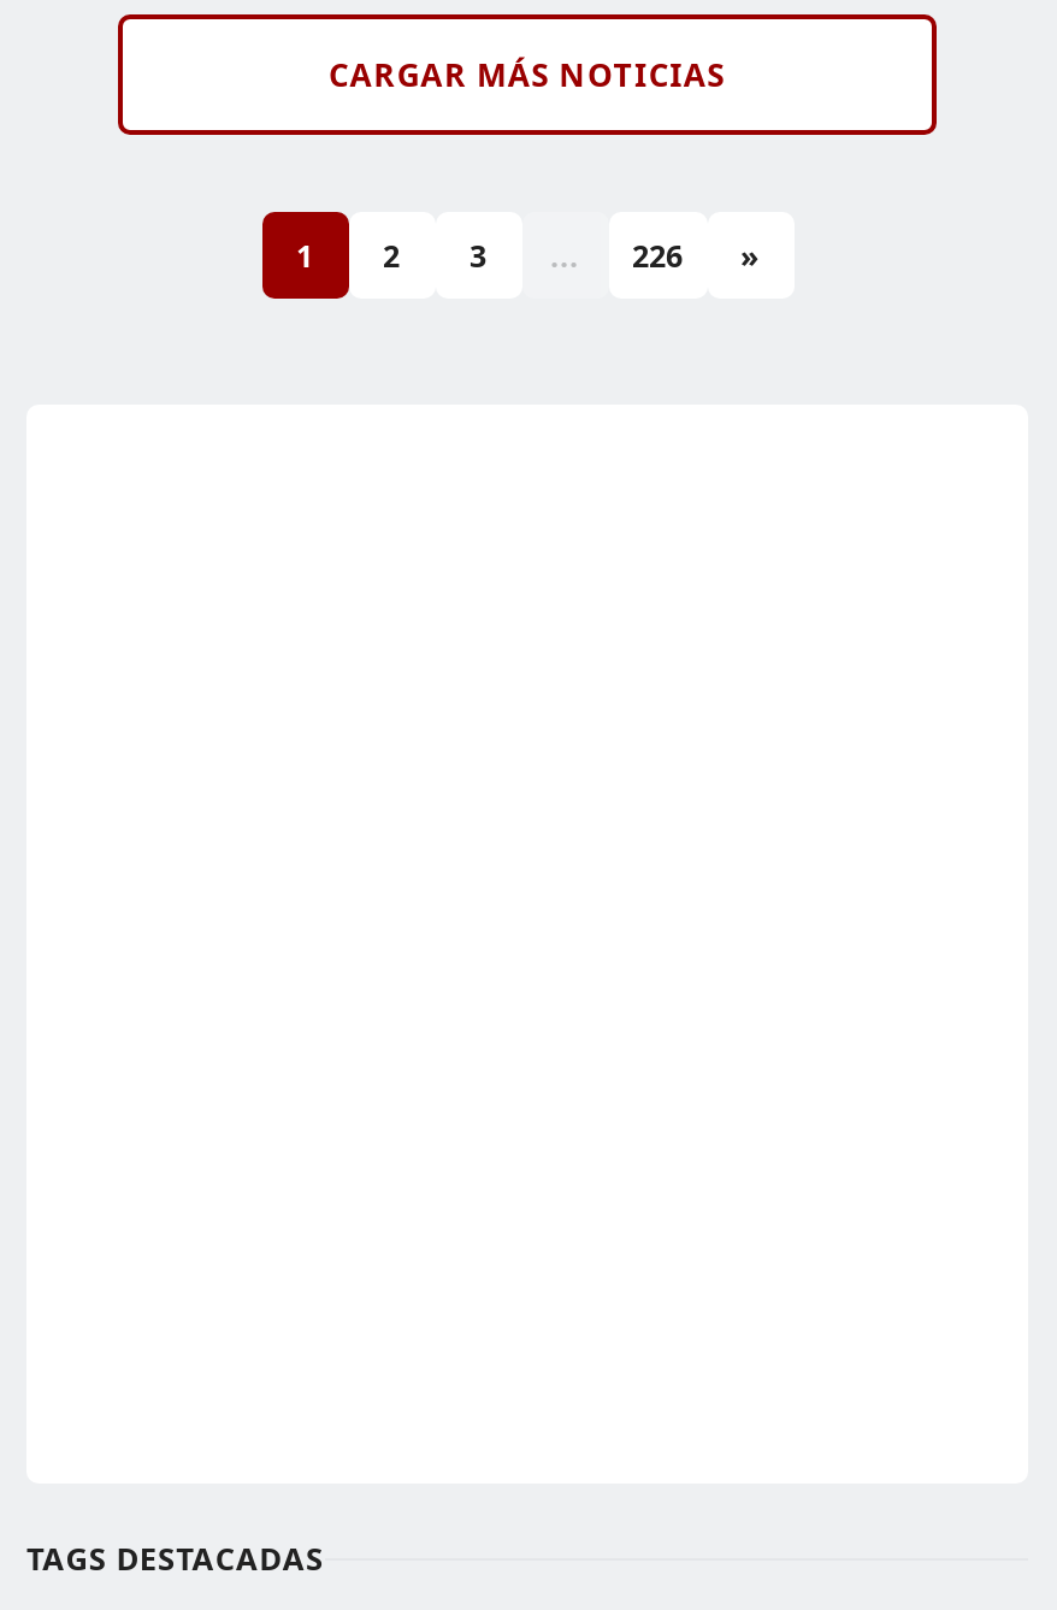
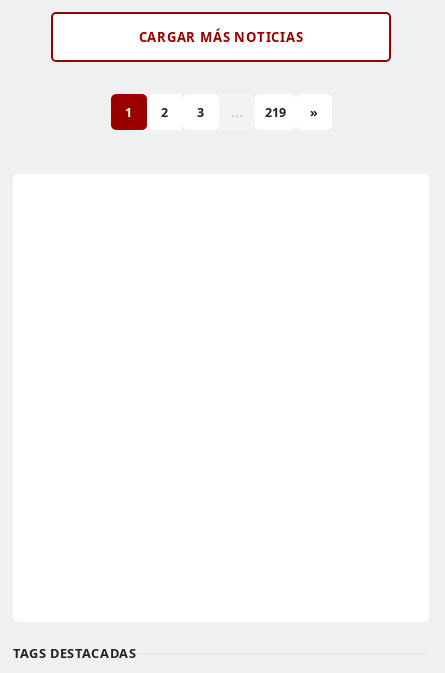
- 226
+ 219
